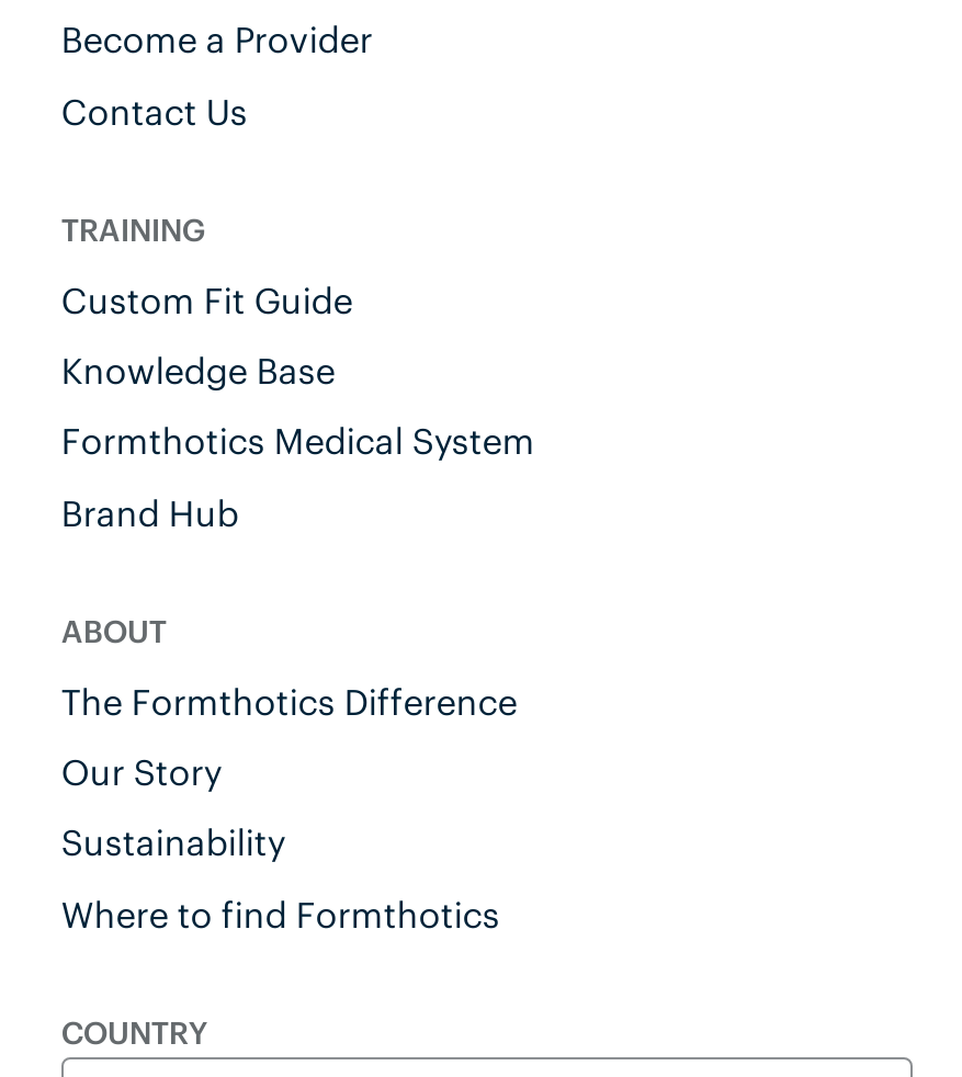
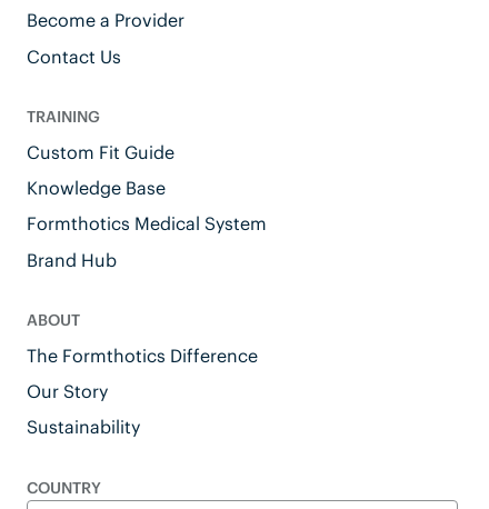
- Where to find Formthotics
